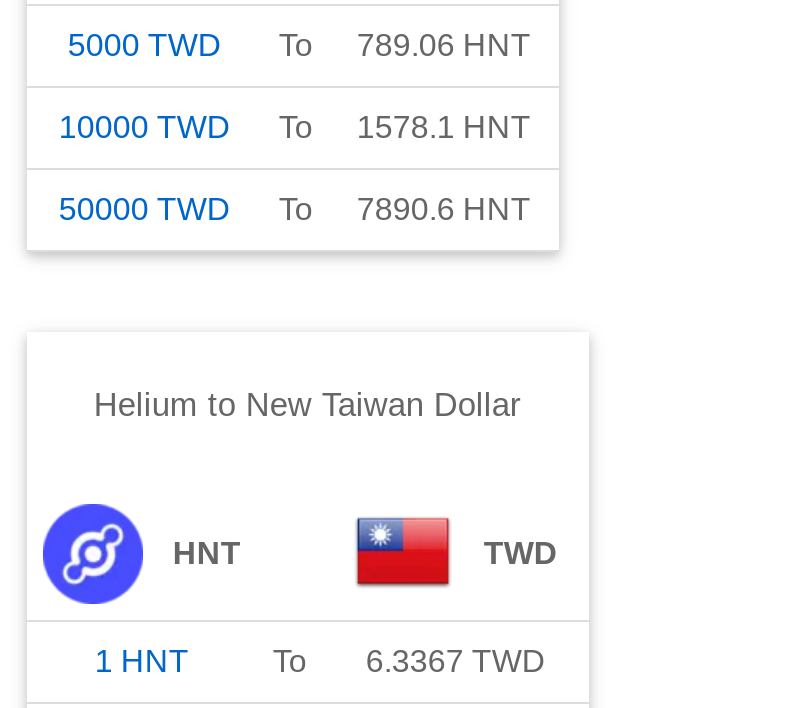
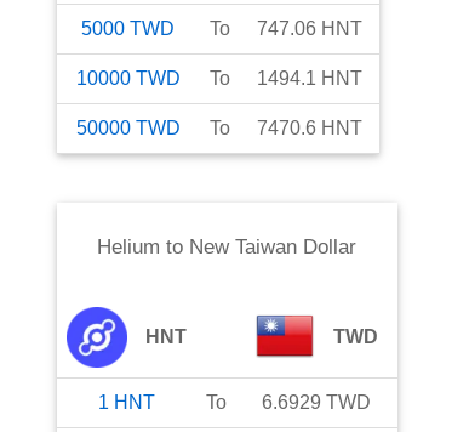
- 5000 TWD To 789.06 HNT
+ 5000 TWD To 747.06 HNT

- 10000 TWD To 1578.1 HNT
+ 10000 TWD To 1494.1 HNT

- 50000 TWD To 7890.6 HNT
+ 50000 TWD To 7470.6 HNT

- To 6.3367 TWD
+ To 6.6929 TWD
